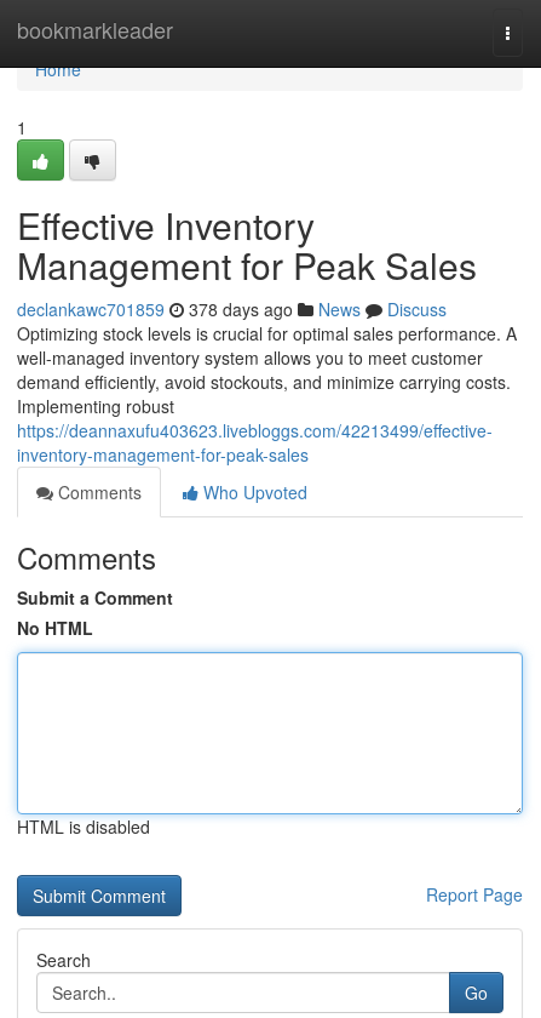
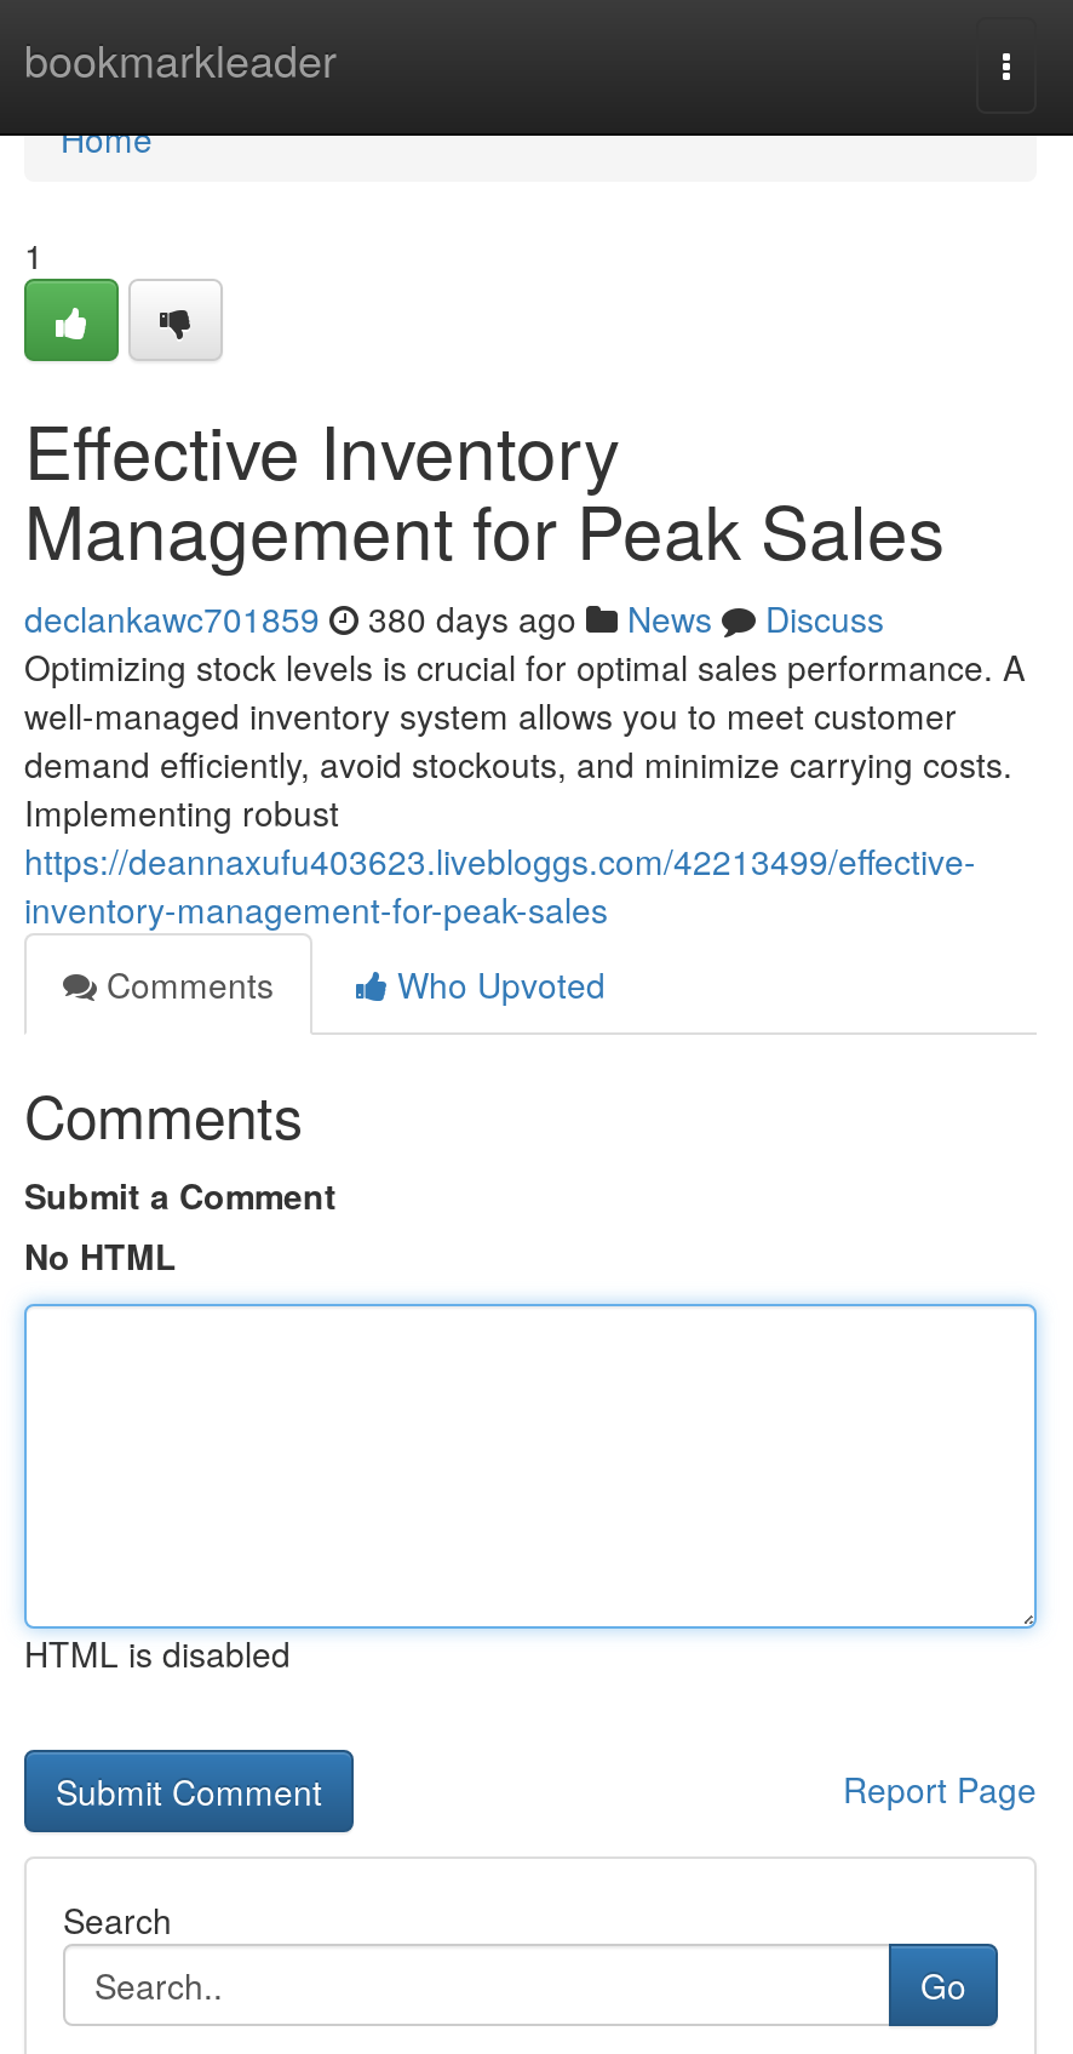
- declankawc701859 378 days ago News Discuss
+ declankawc701859 380 days ago News Discuss
